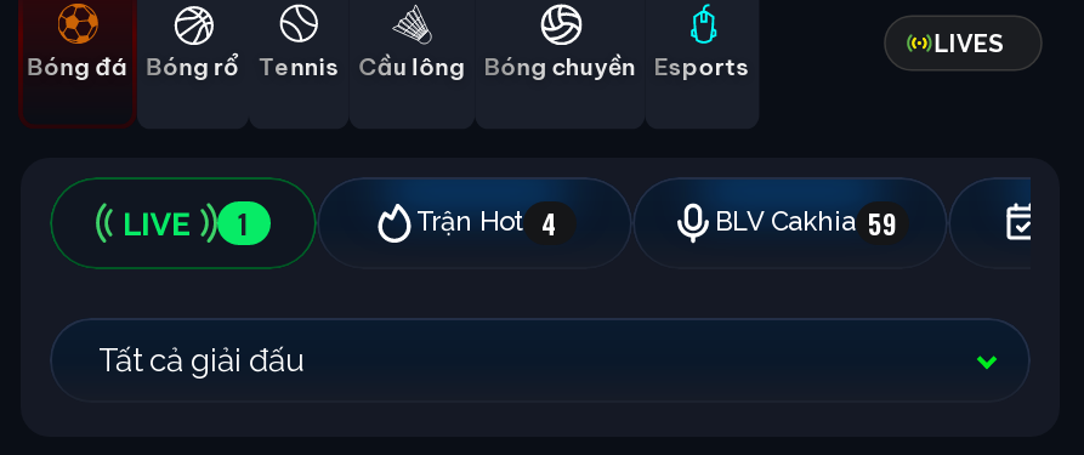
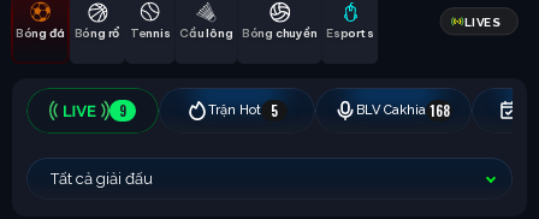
- 1
- Trận Hot 4
- BLV Cakhia 59
+ 9
+ Trận Hot
+ 5
+ BLV Cakhia 168
